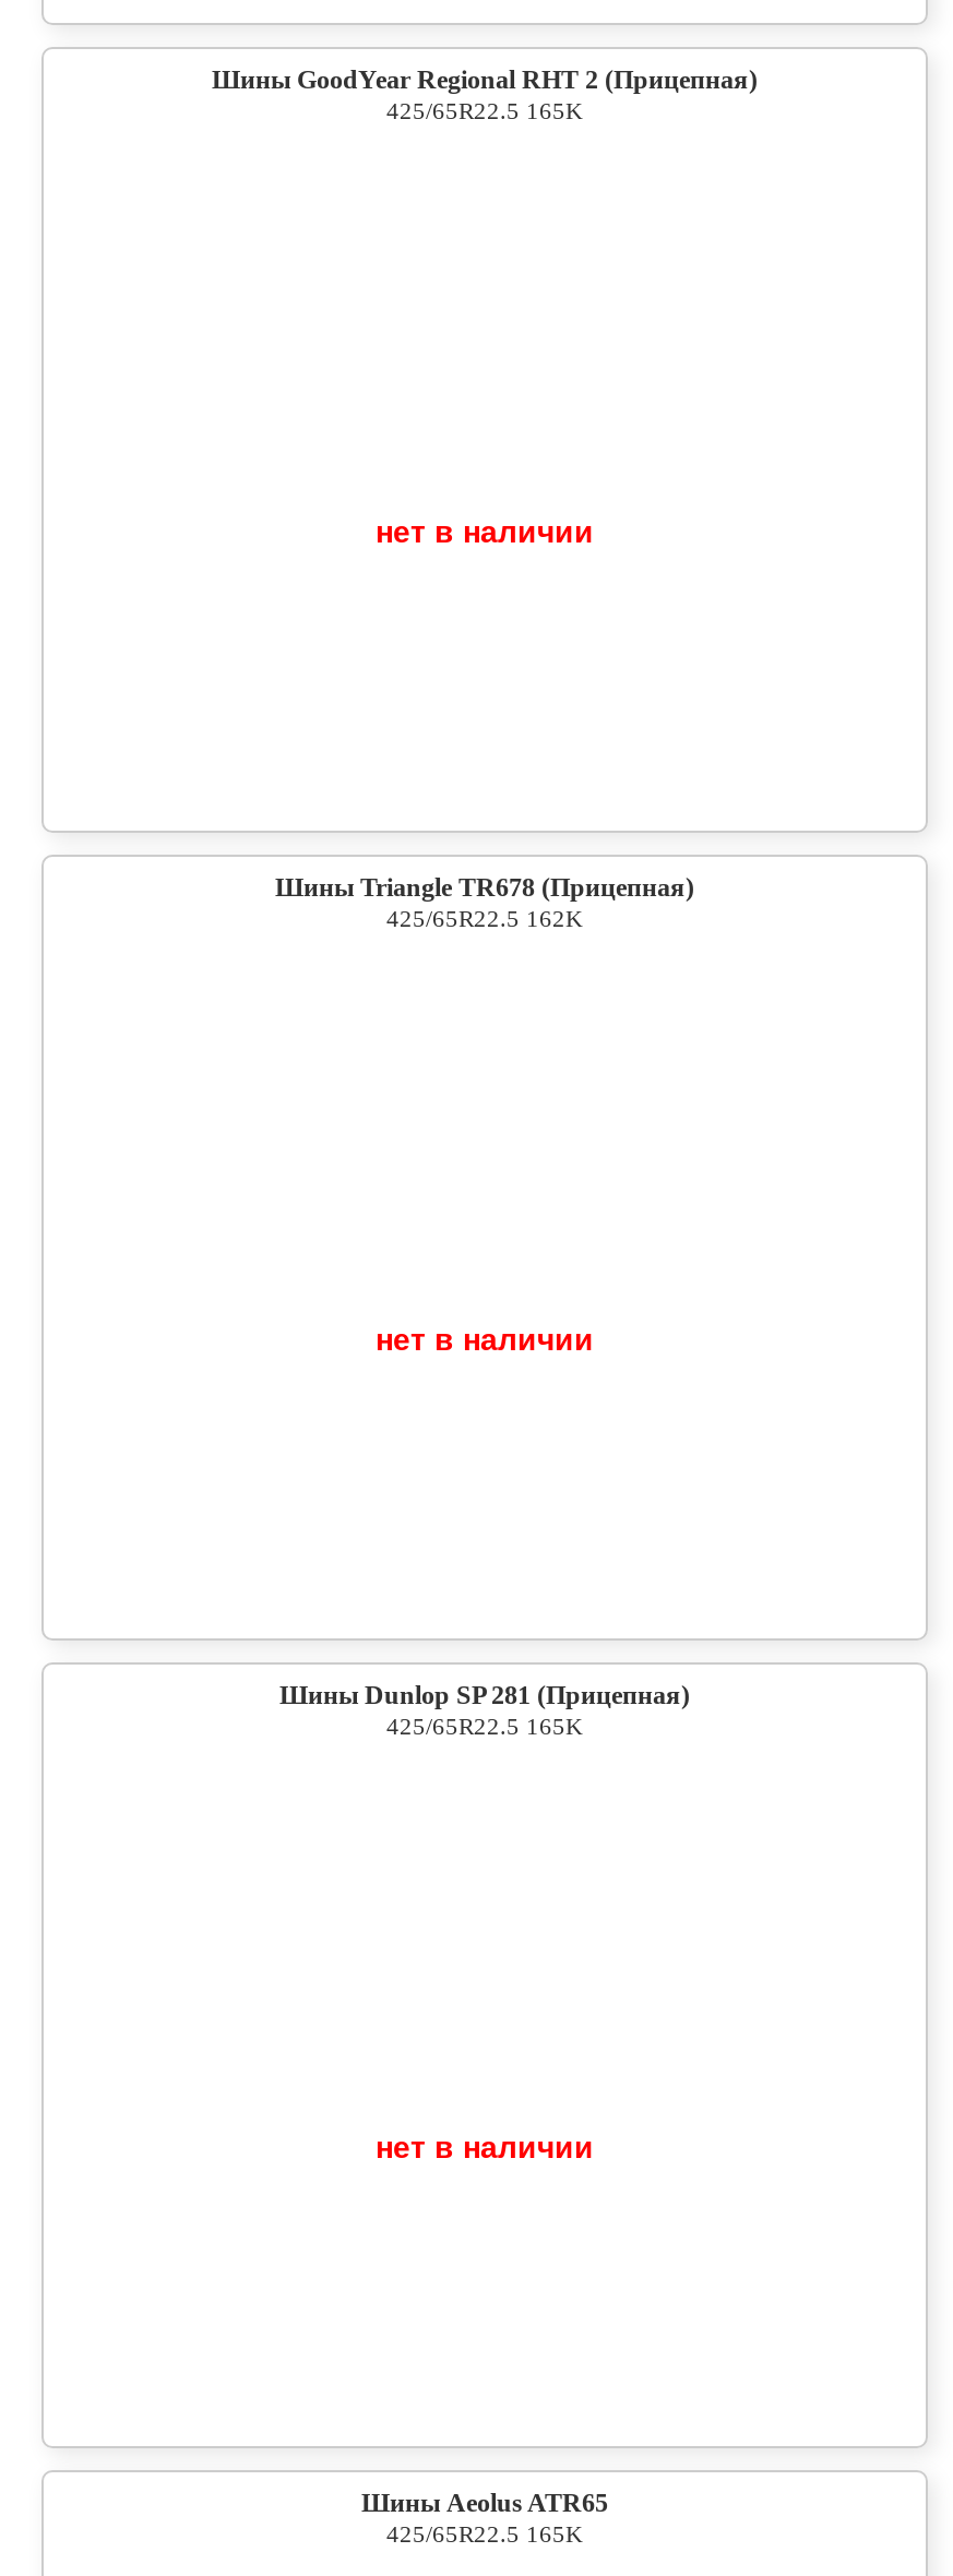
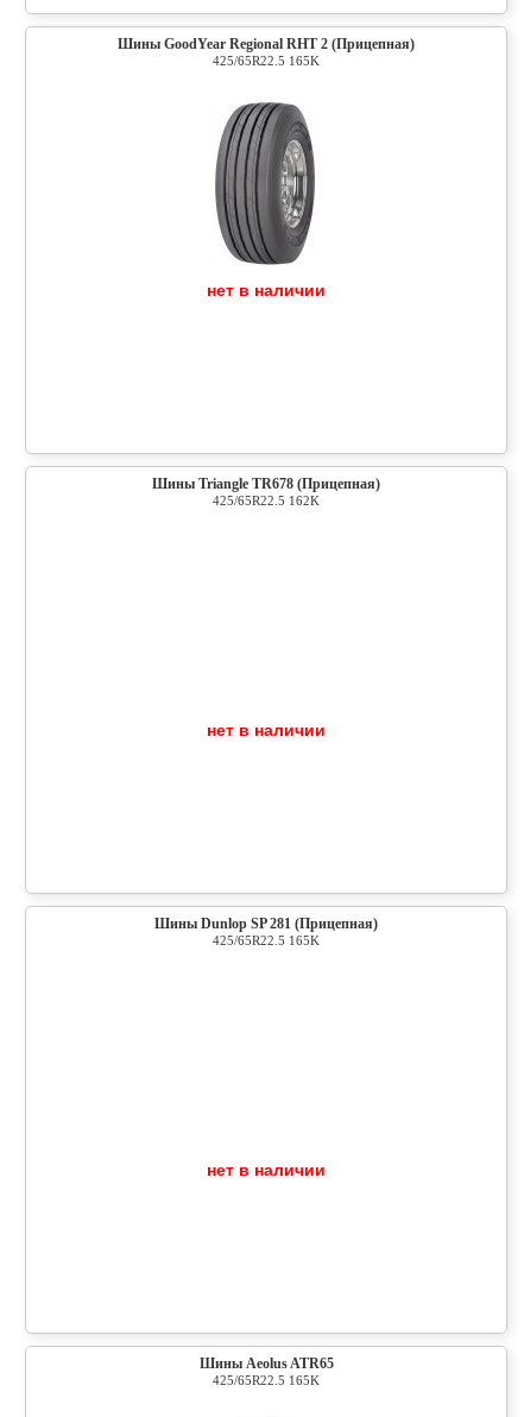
+ [image]
